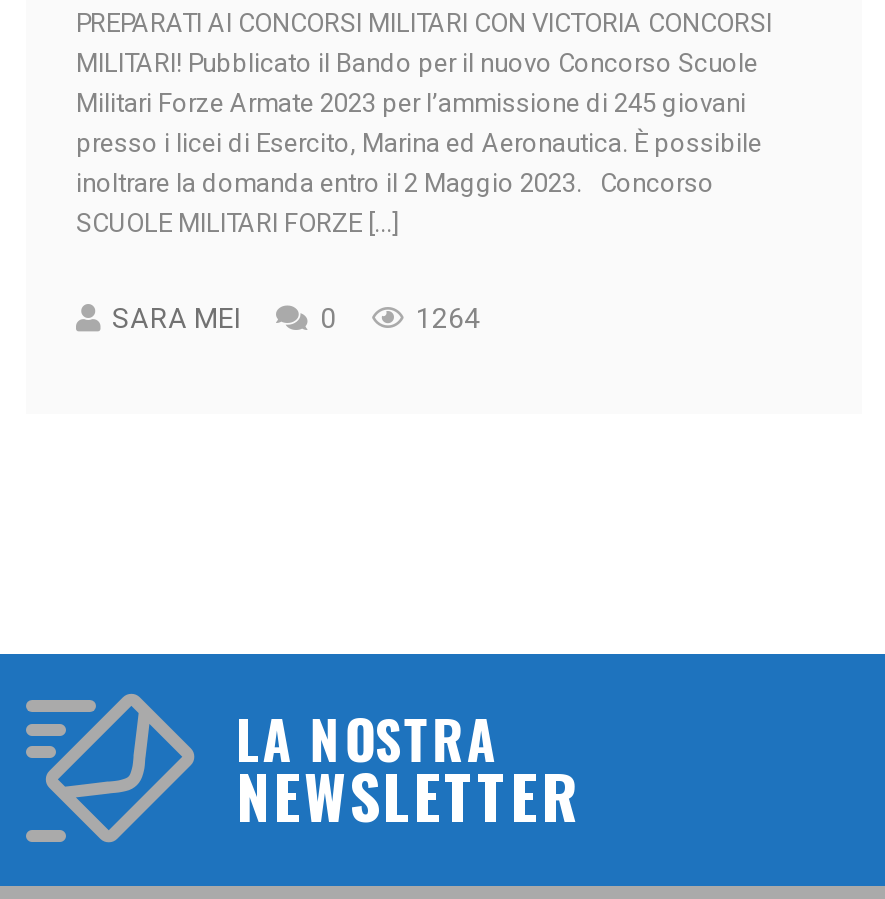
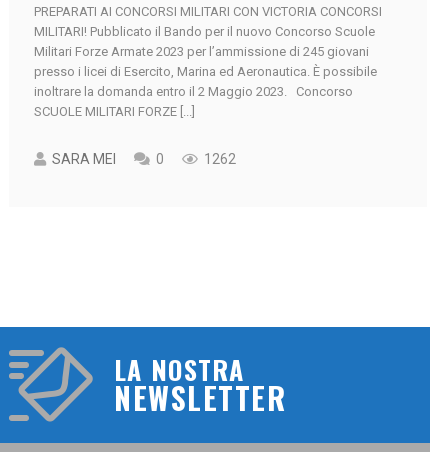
- 1264
+ 1262
